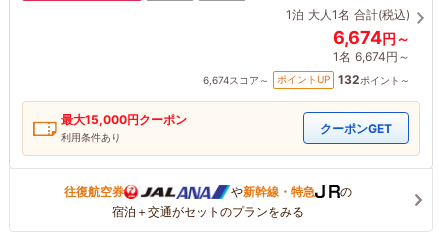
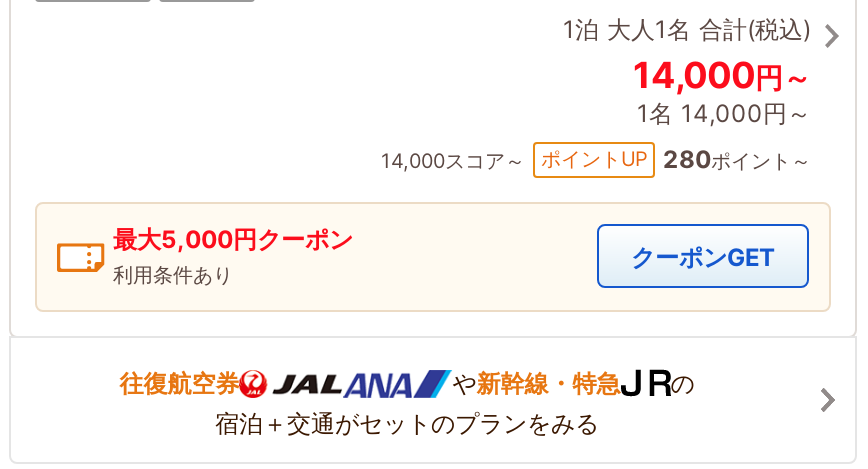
- 6,674円～
+ 14,000円～

- 1名 6,674円～
+ 1名 14,000円～

- 6,674スコア～
+ 14,000スコア～

- 132ポイント～
+ 280ポイント～

- 最大15,000円クーポン
+ 最大5,000円クーポン
